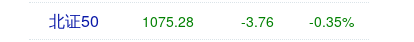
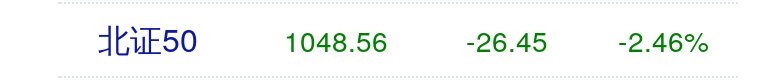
- 1075.28
+ 1048.56

- -3.76
+ -26.45

- -0.35%
+ -2.46%
